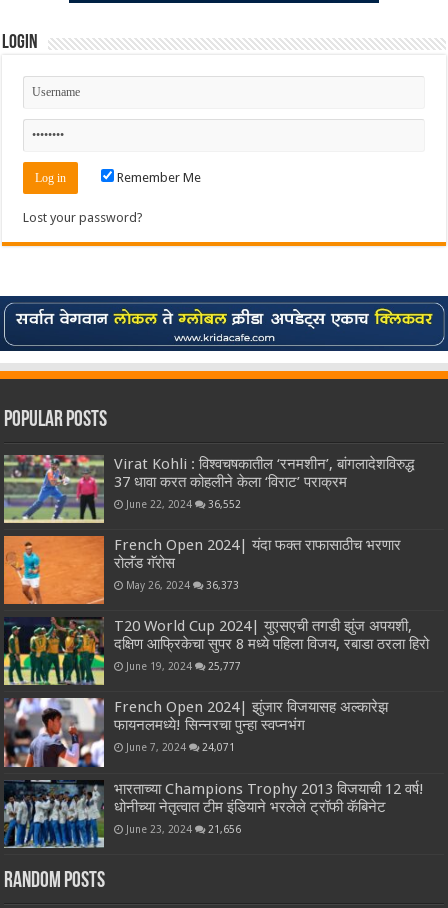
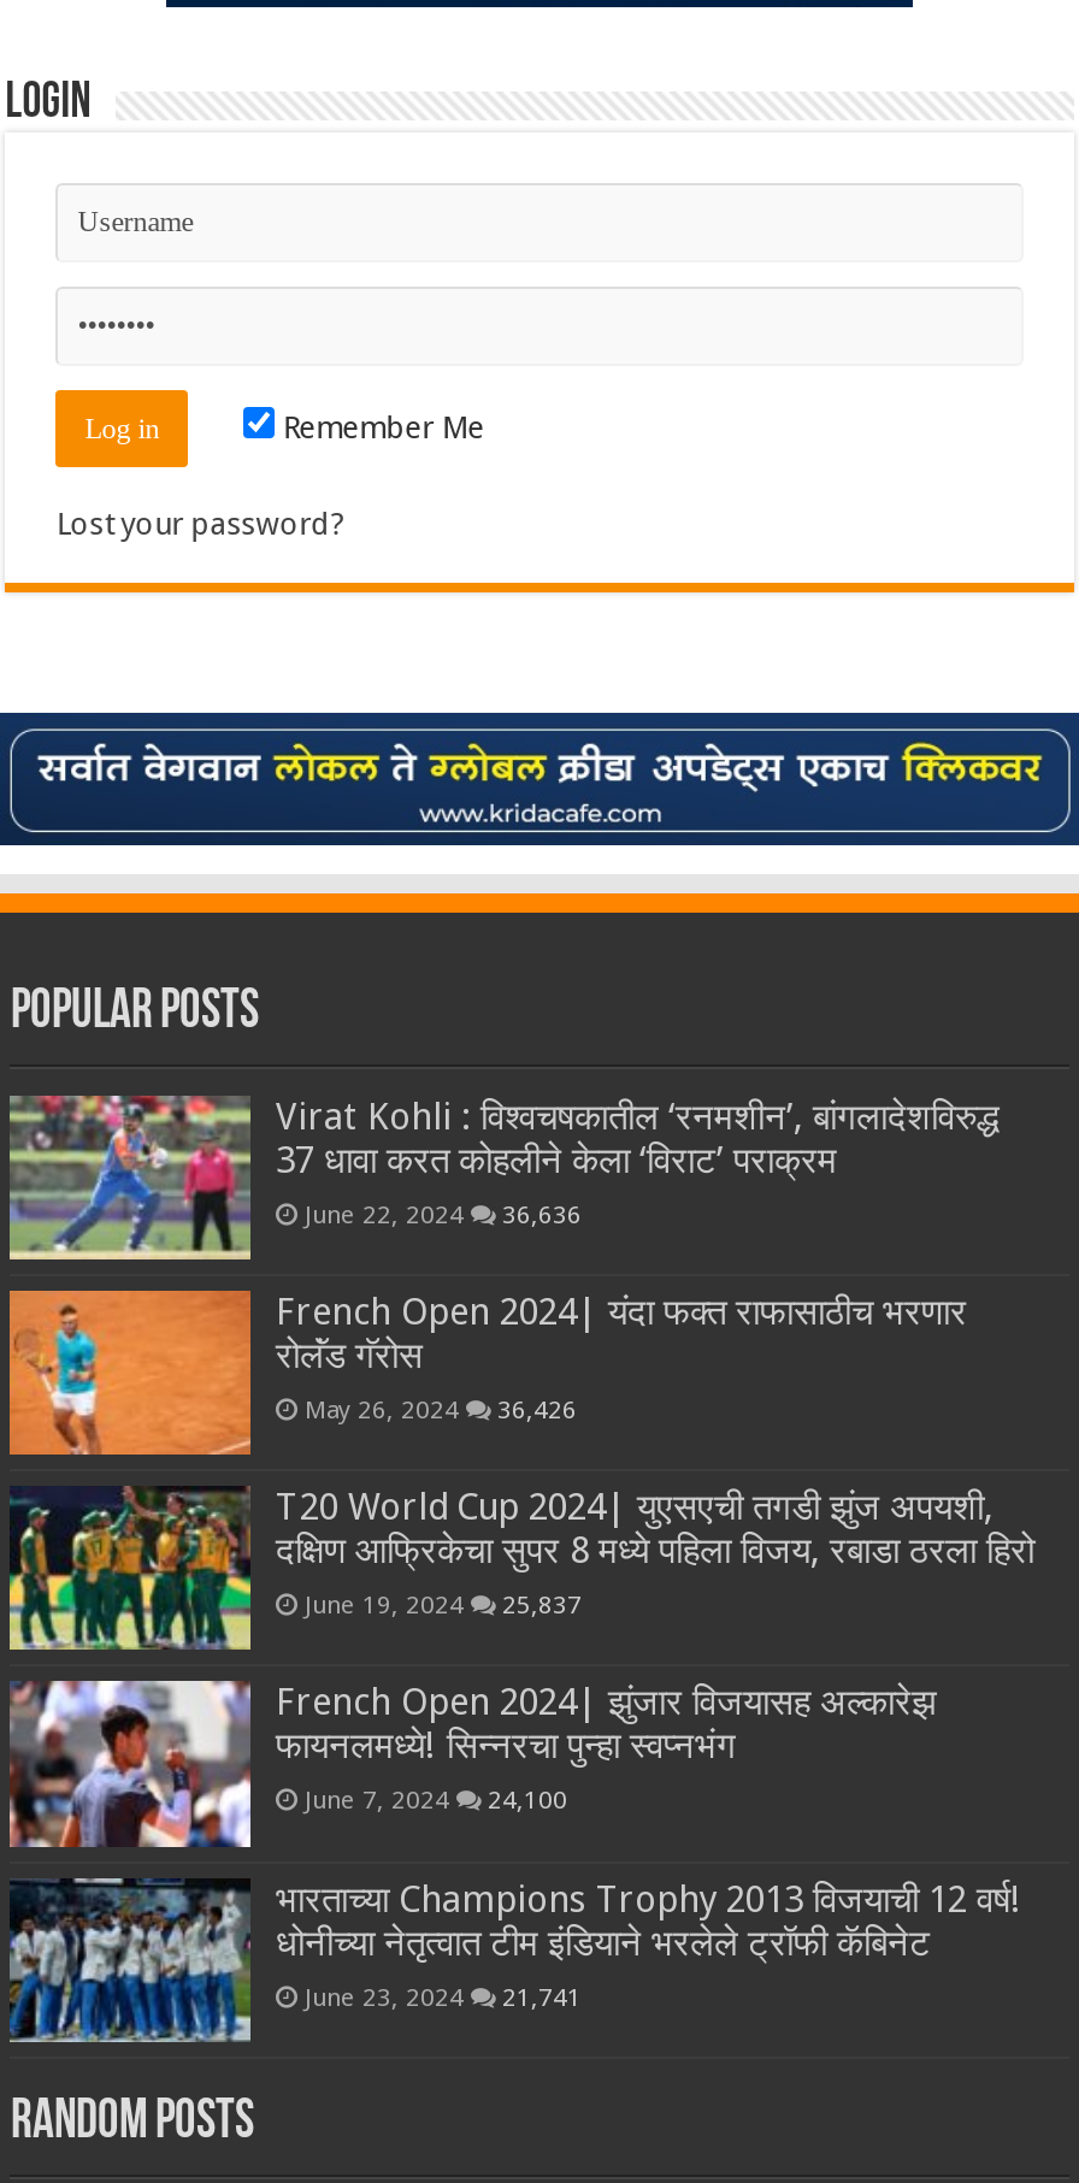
- June 22, 2024 36,552
+ June 22, 2024 36,636

- May 26, 2024 36,373
+ May 26, 2024 36,426

- June 19, 2024 25,777
+ June 19, 2024 25,837

- June 7, 2024 24,071
+ June 7, 2024 24,100

- June 23, 2024 21,656
+ June 23, 2024 21,741
